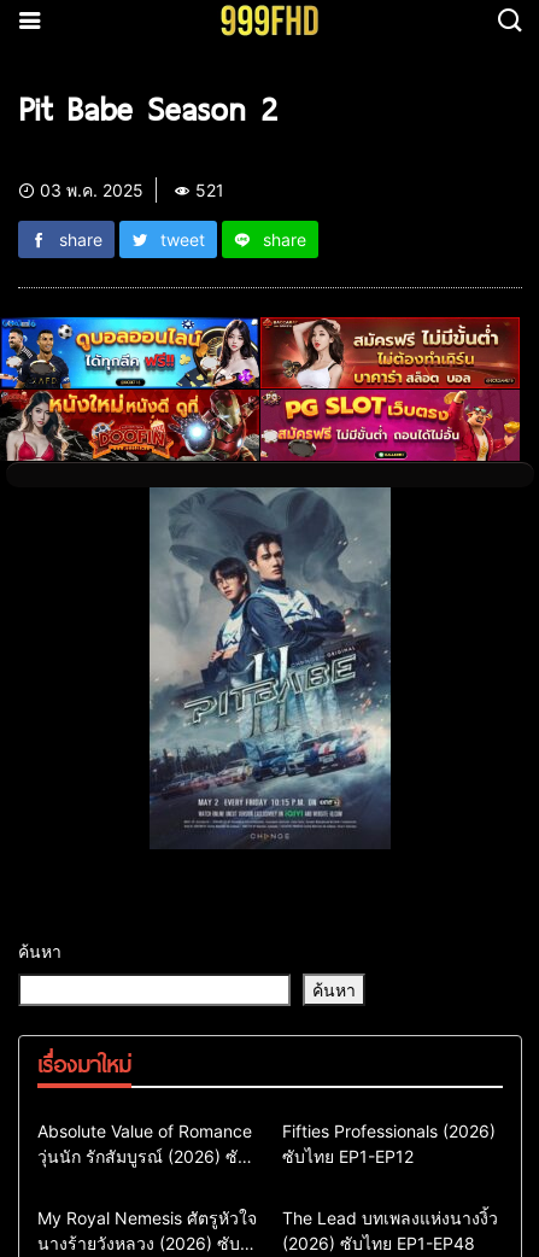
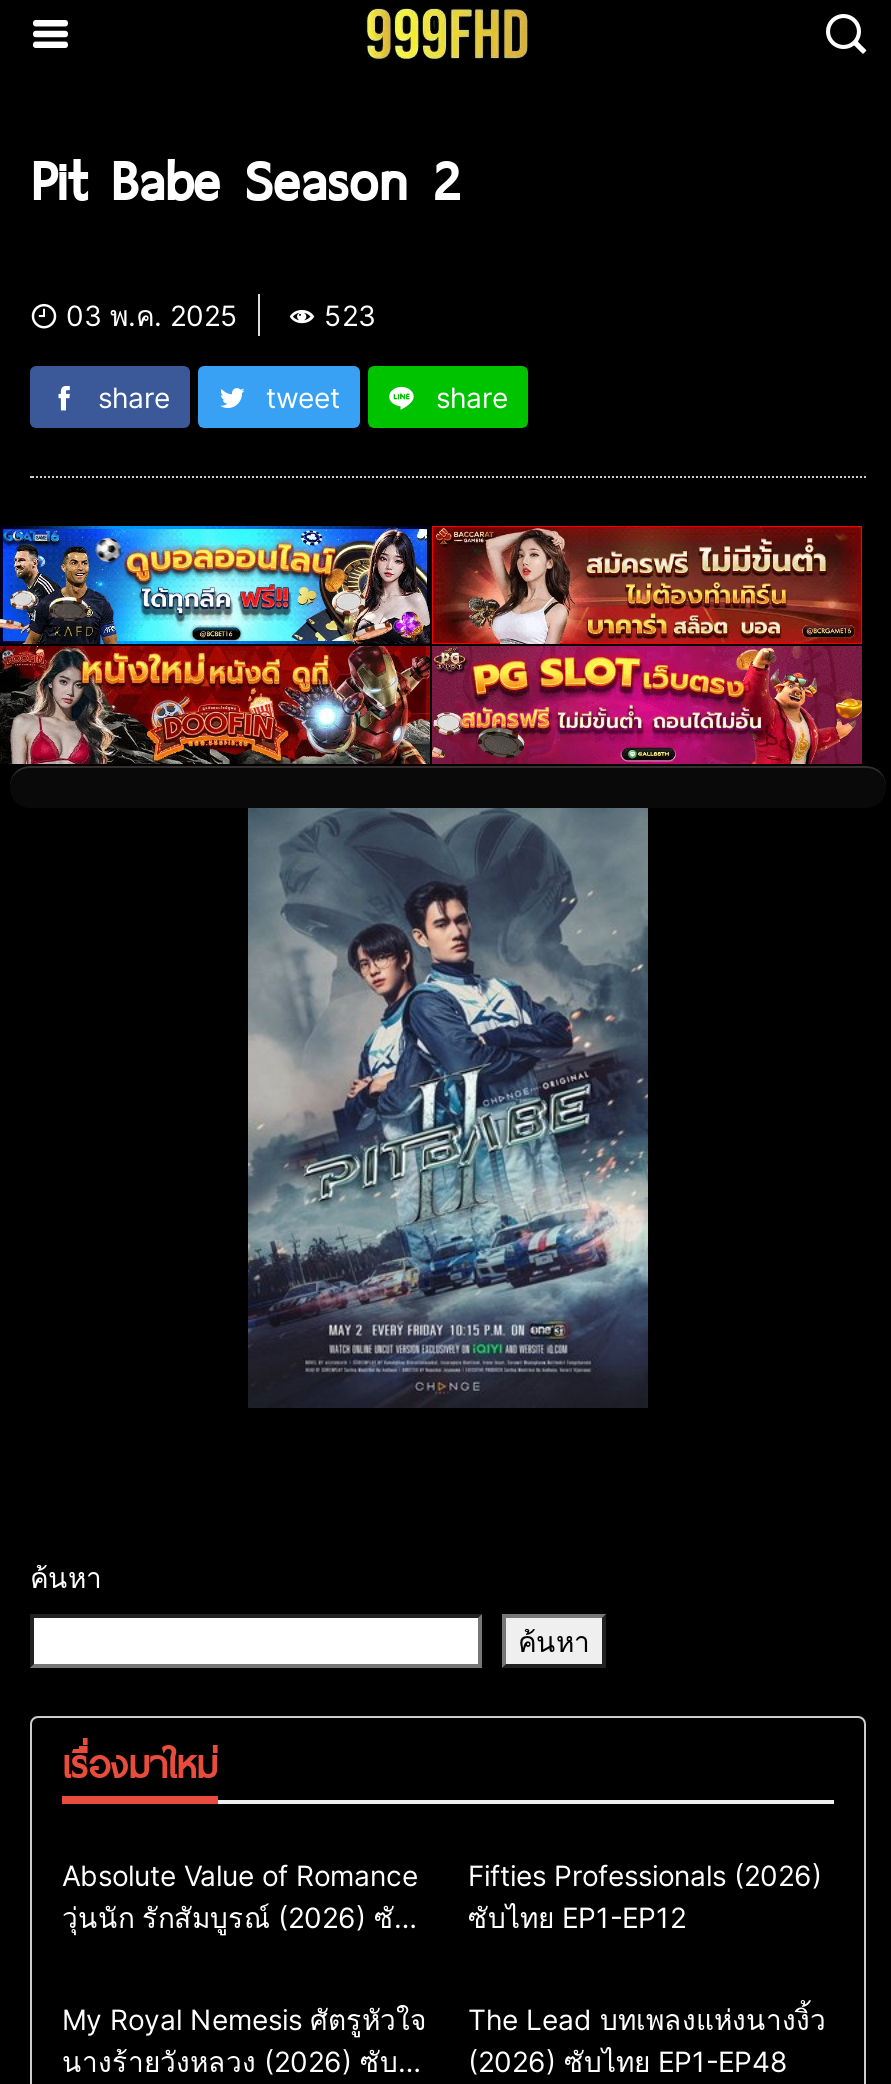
- 521
+ 523
